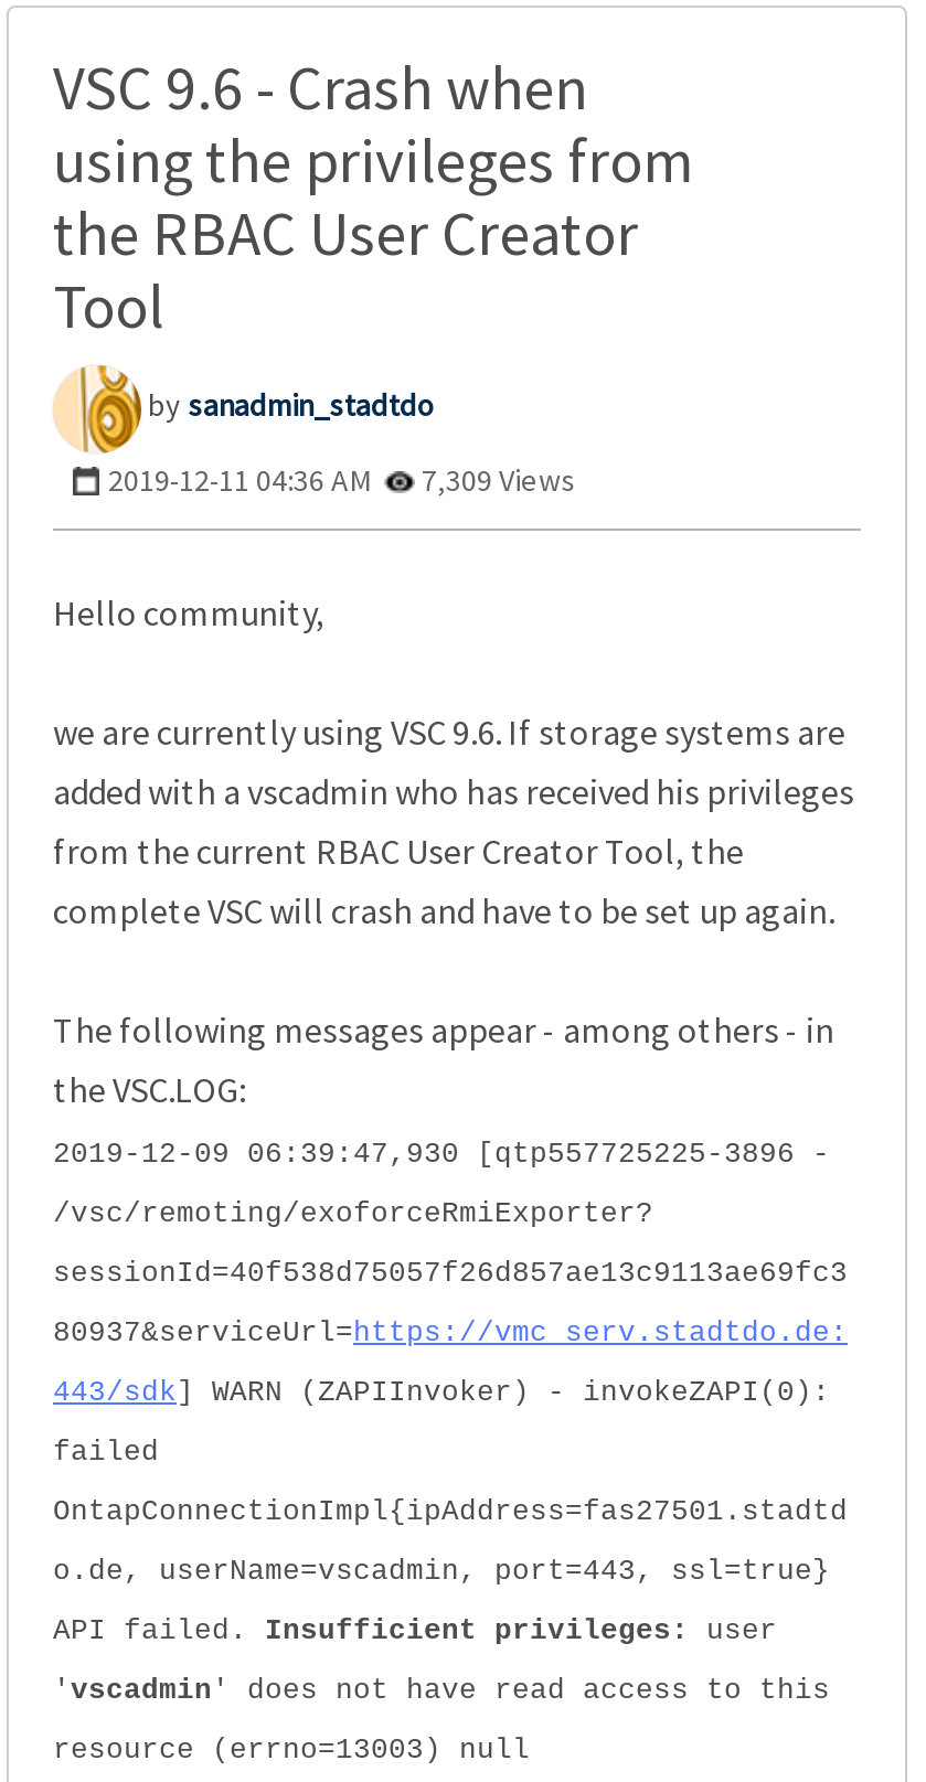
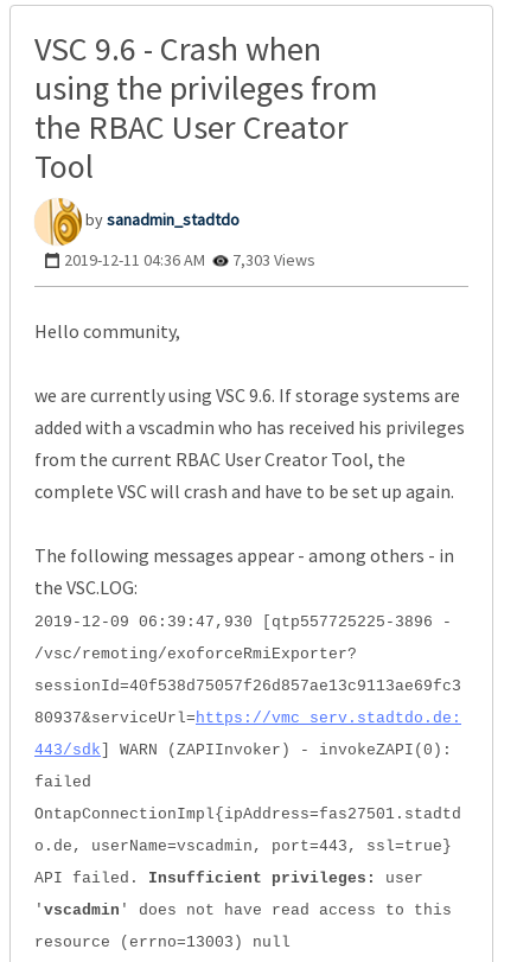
- 2019-12-11 04:36 AM 7,309 Views
+ 2019-12-11 04:36 AM 7,303 Views
